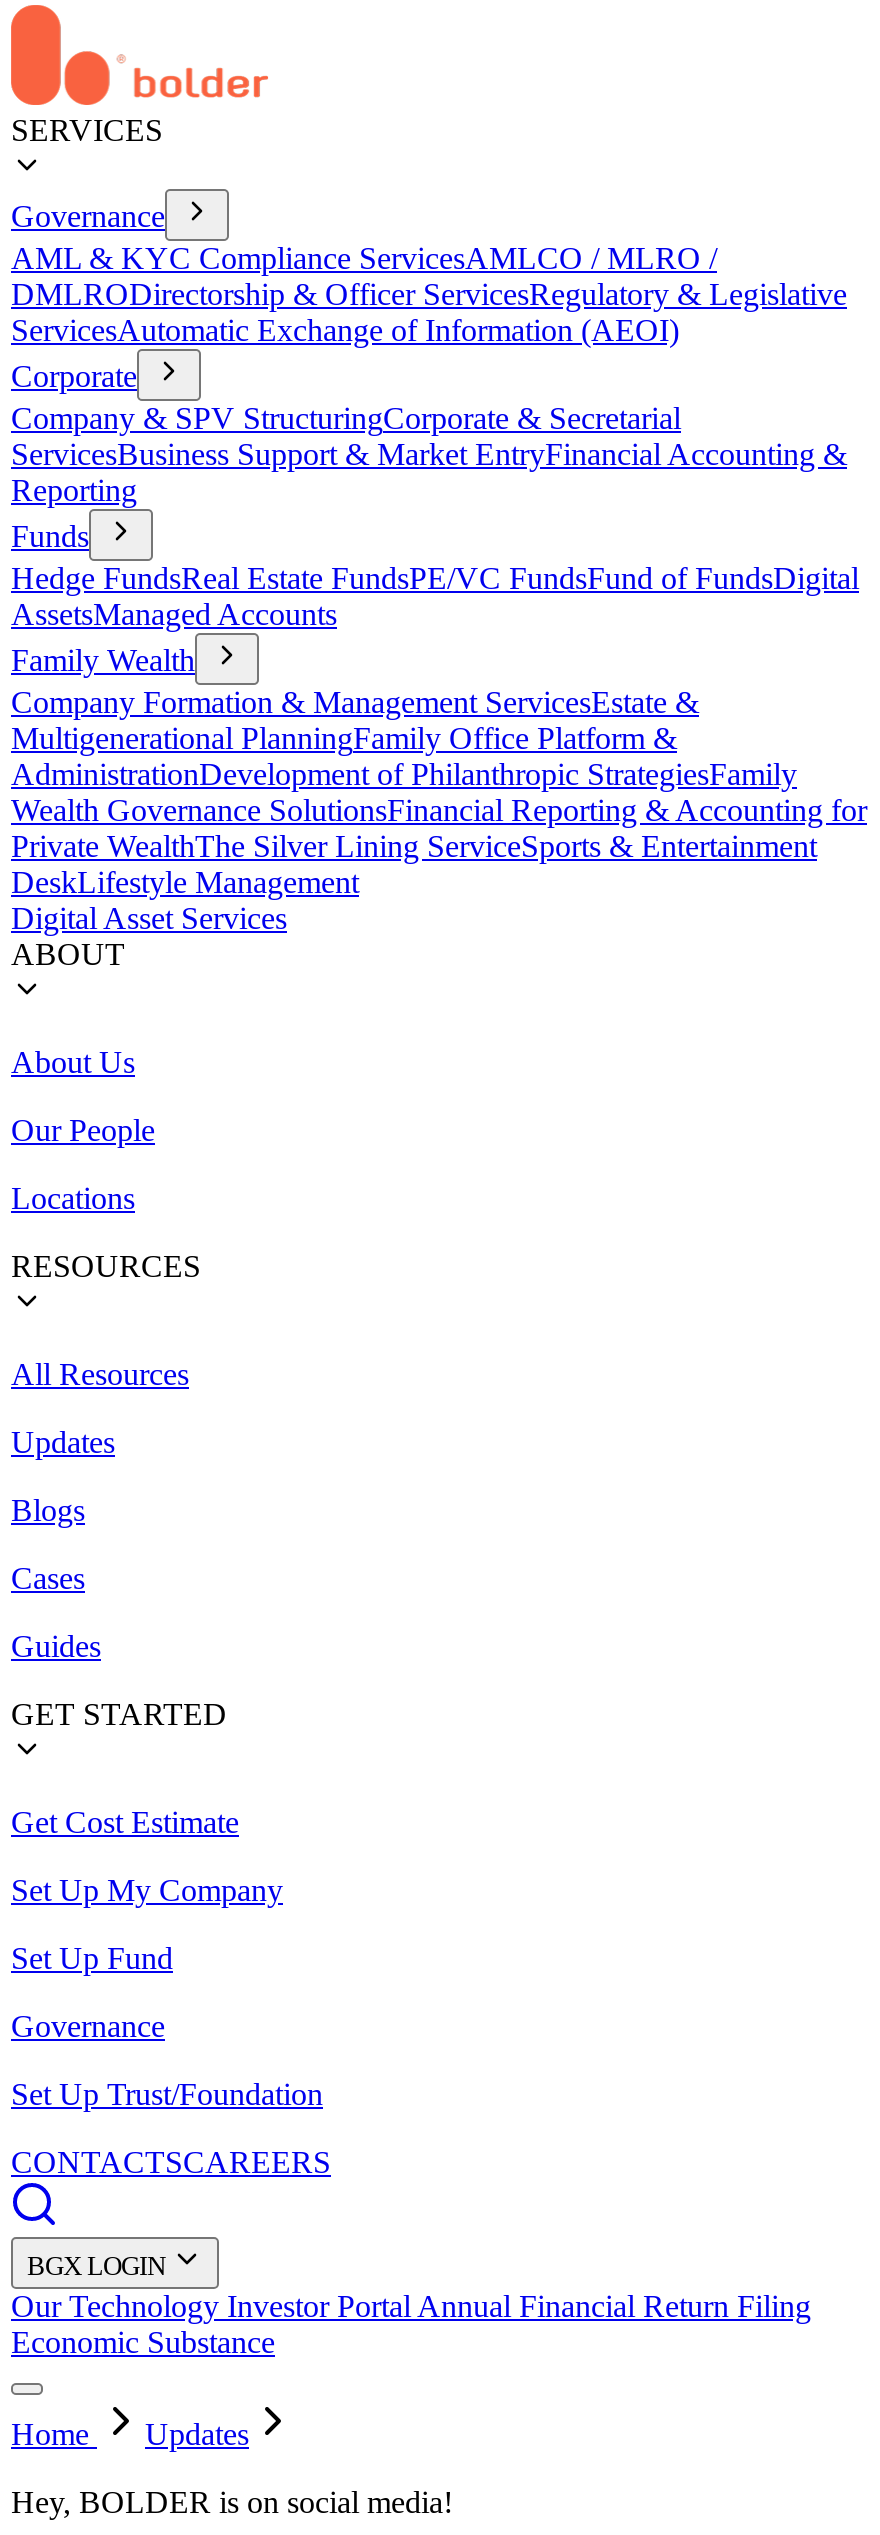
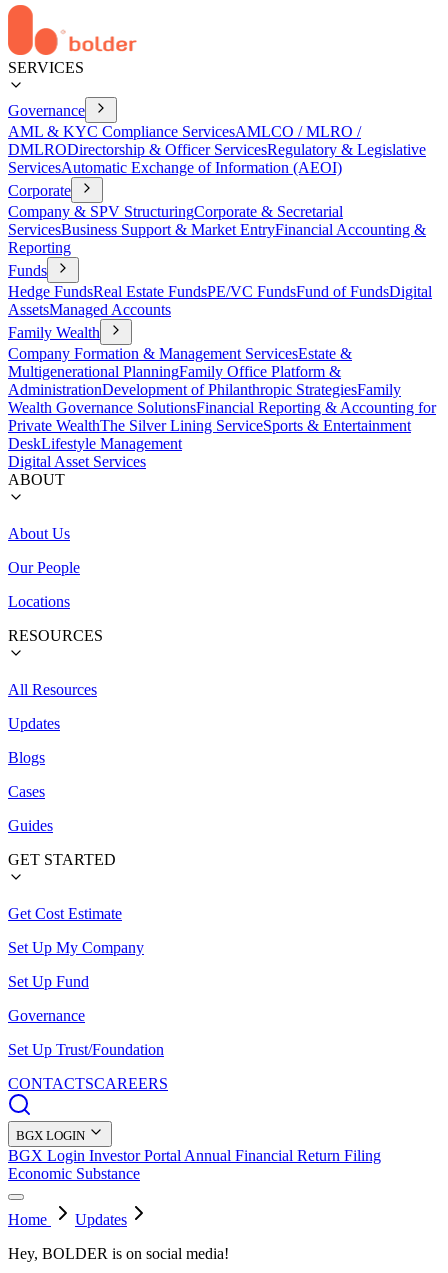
- Our Technology Investor Portal Annual Financial Return Filing
+ BGX Login Investor Portal Annual Financial Return Filing
